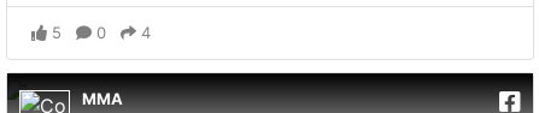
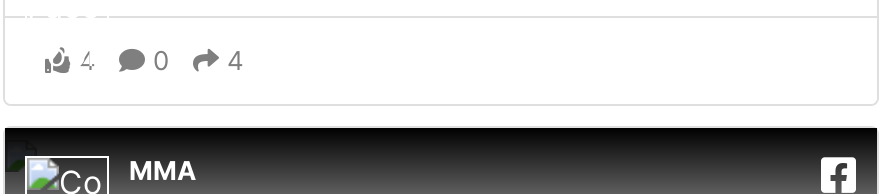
- 5 0 4
+ 4 0 4
